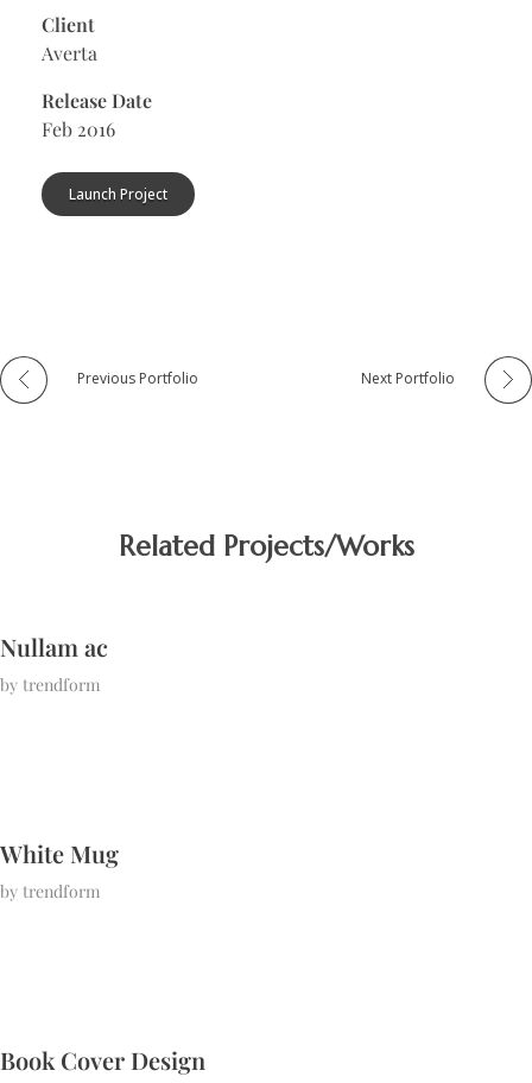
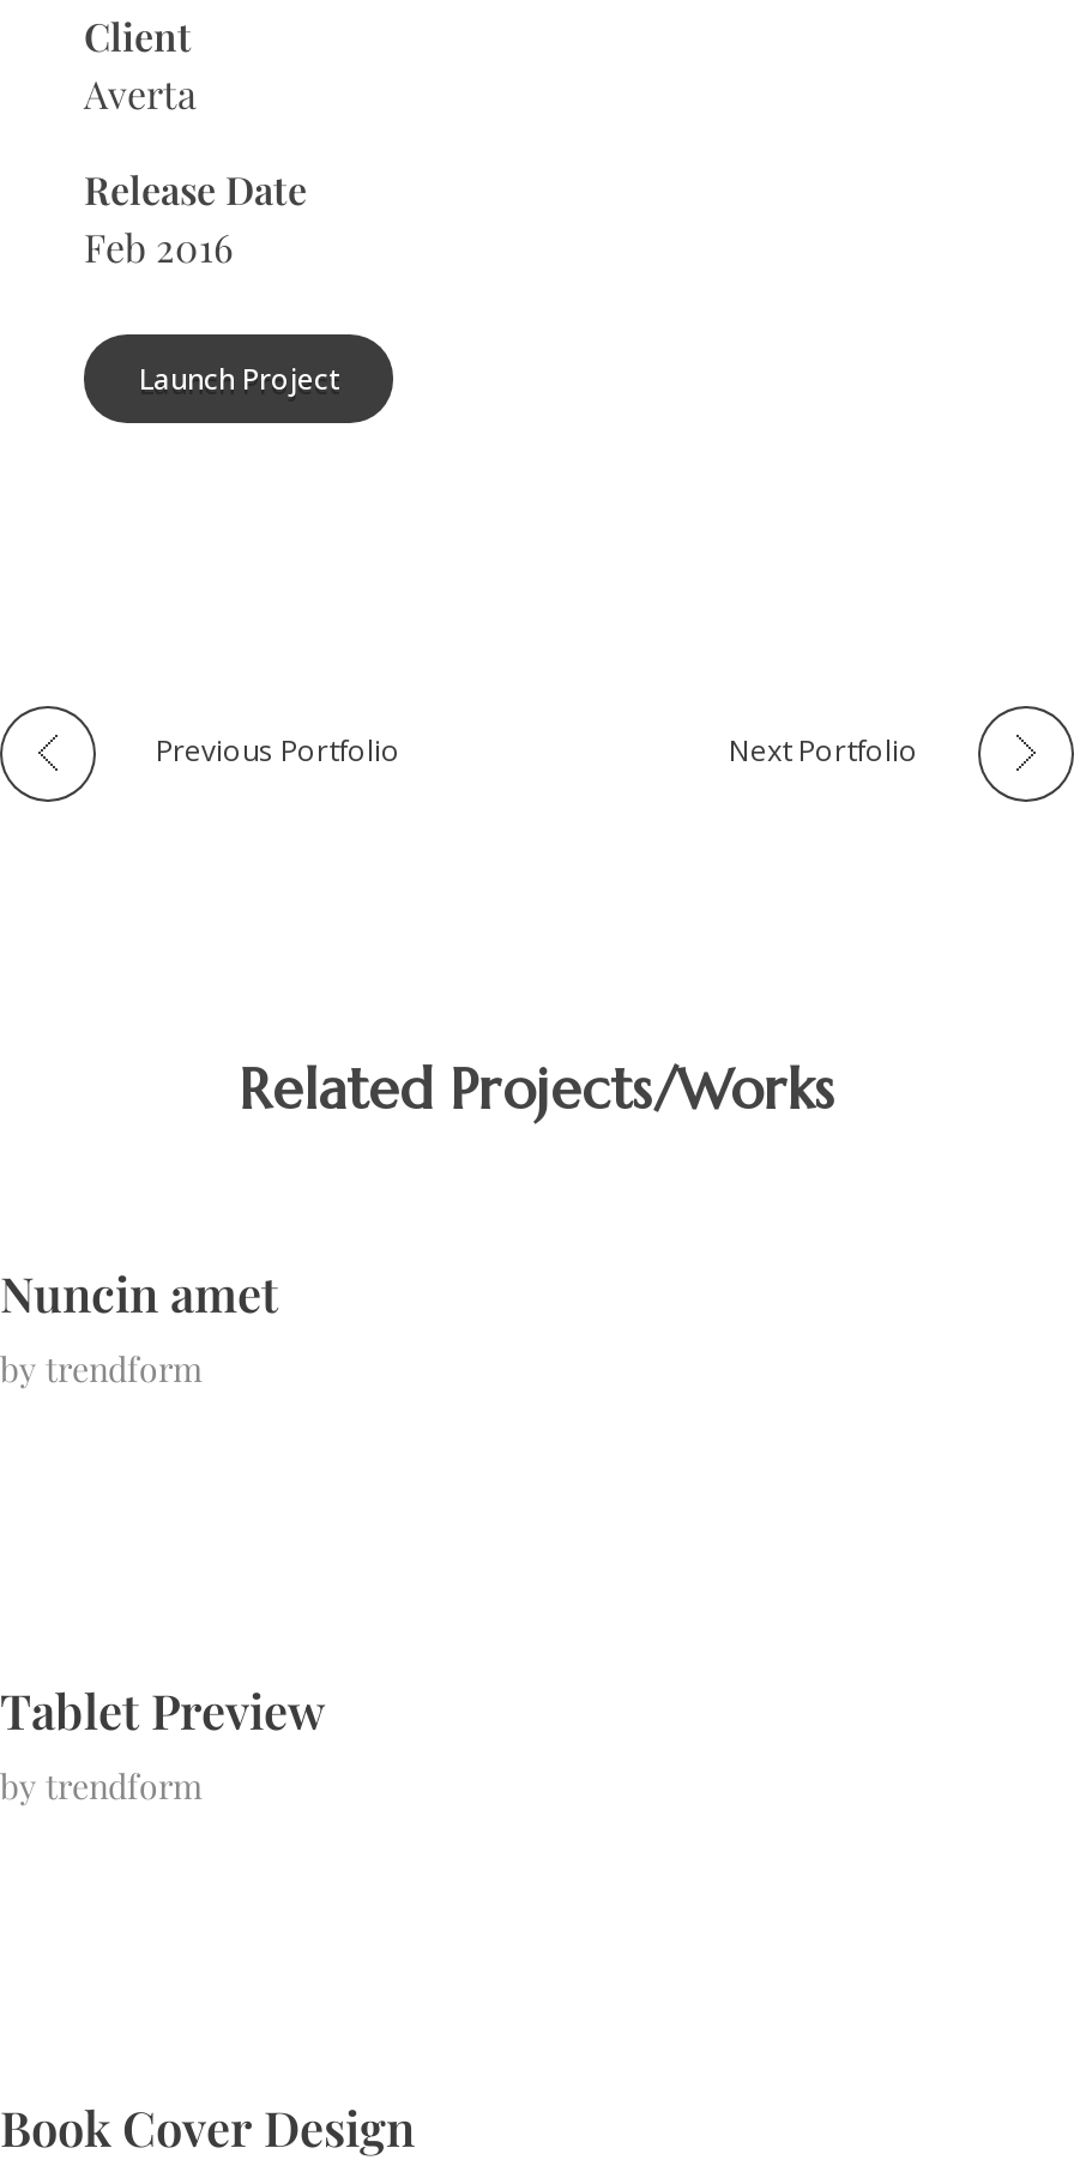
- Nullam ac
+ Nuncin amet

- White Mug
+ Tablet Preview
